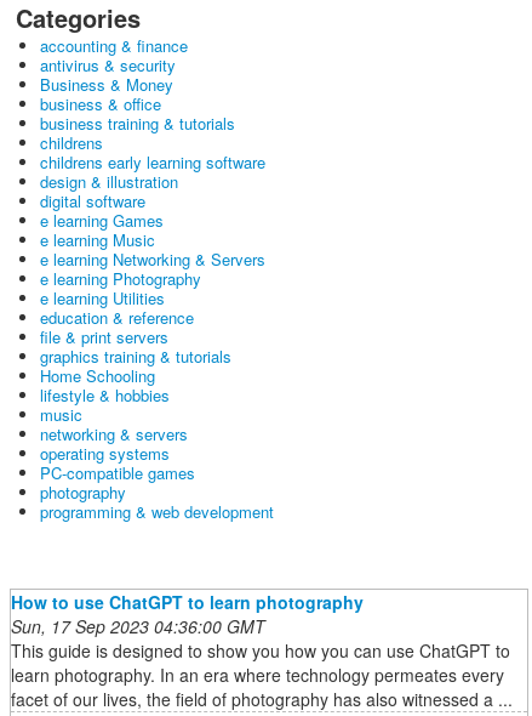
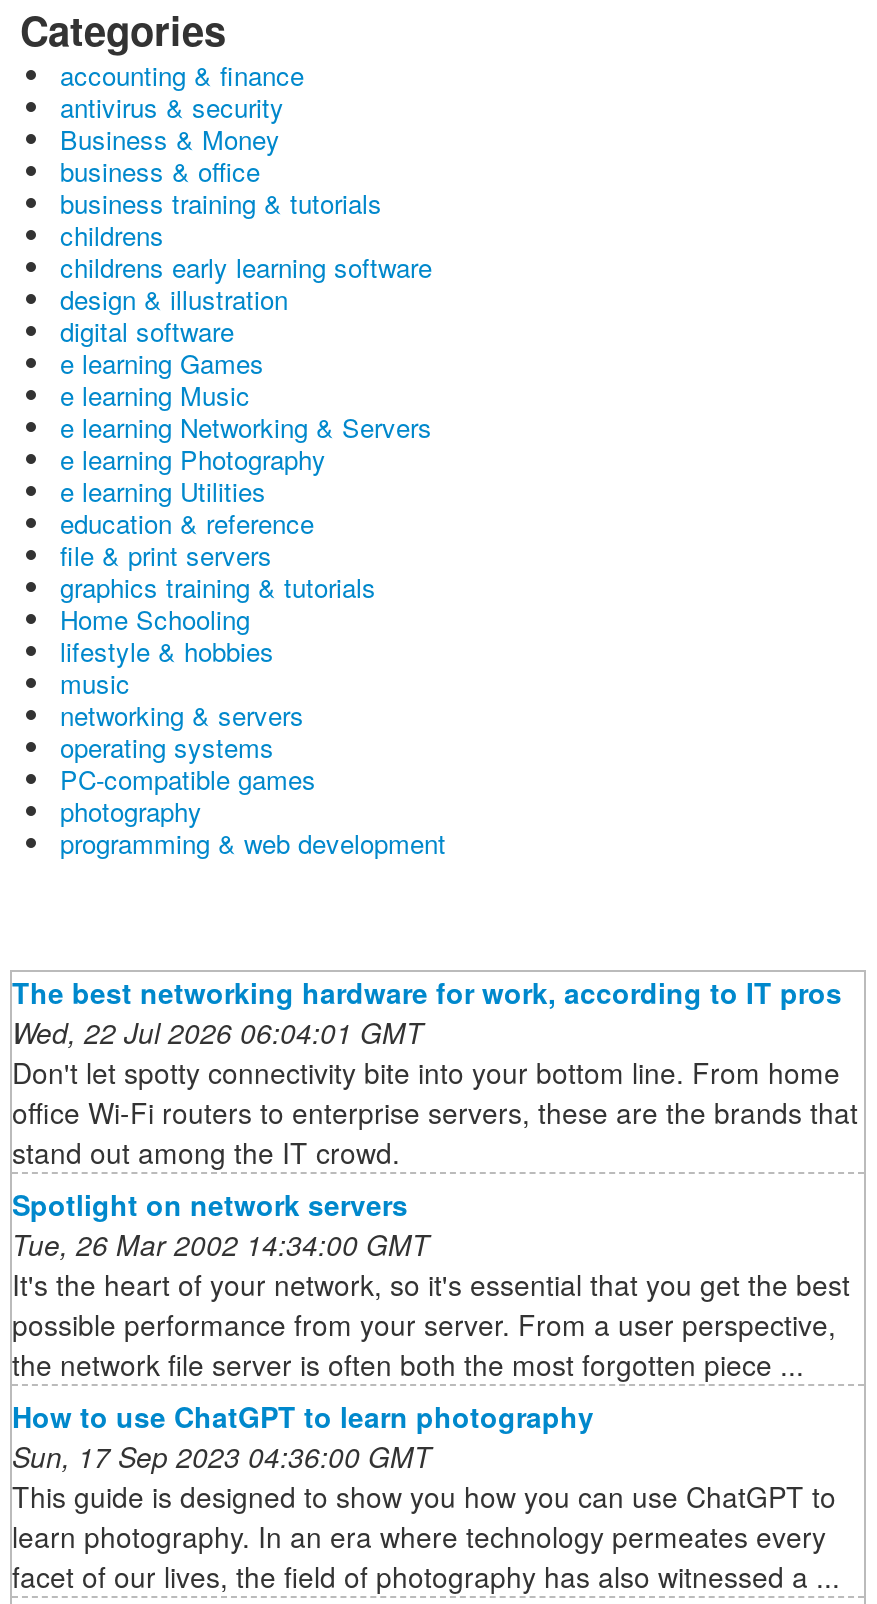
+ The best networking hardware for work, according to IT pros
+ Wed, 22 Jul 2026 06:04:01 GMT
+ Don't let spotty connectivity bite into your bottom line. From home
+ office Wi-Fi routers to enterprise servers, these are the brands that
+ stand out among the IT crowd.
+ Spotlight on network servers
+ Tue, 26 Mar 2002 14:34:00 GMT
+ It's the heart of your network, so it's essential that you get the best
+ possible performance from your server. From a user perspective,
+ the network file server is often both the most forgotten piece ...
